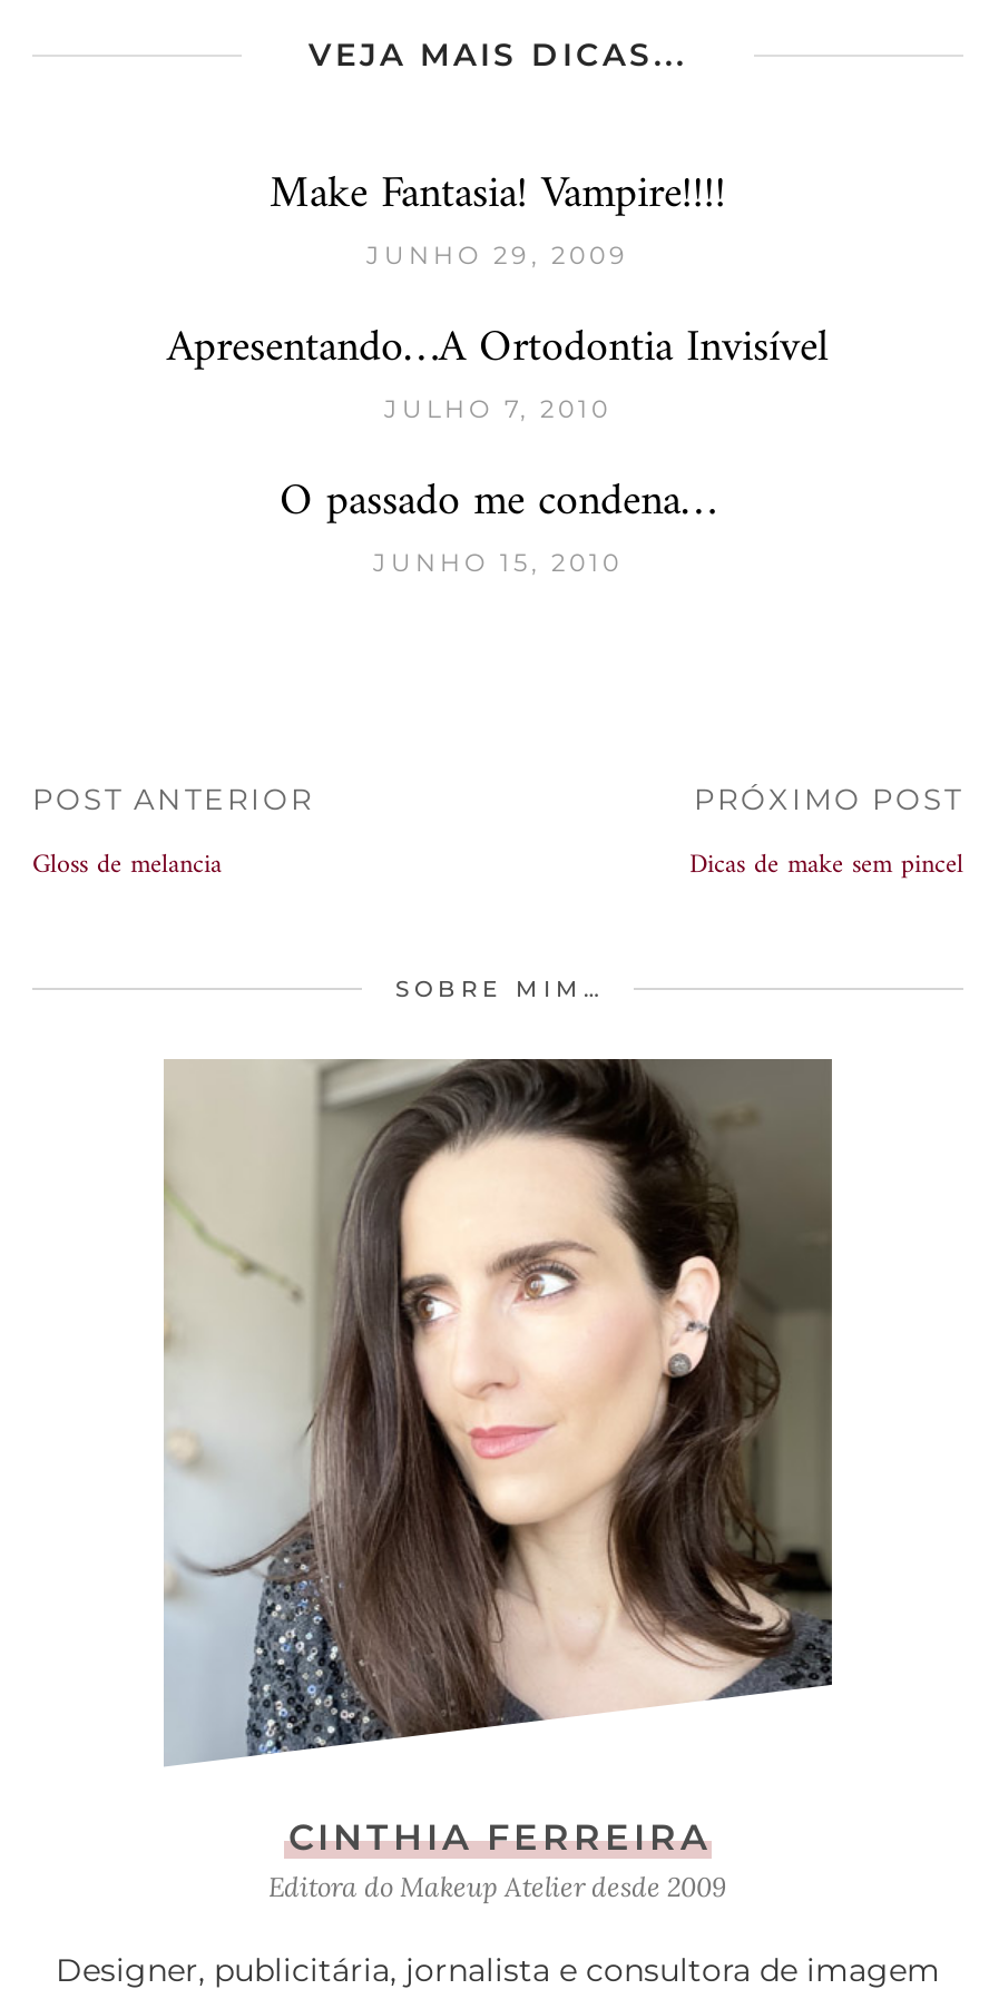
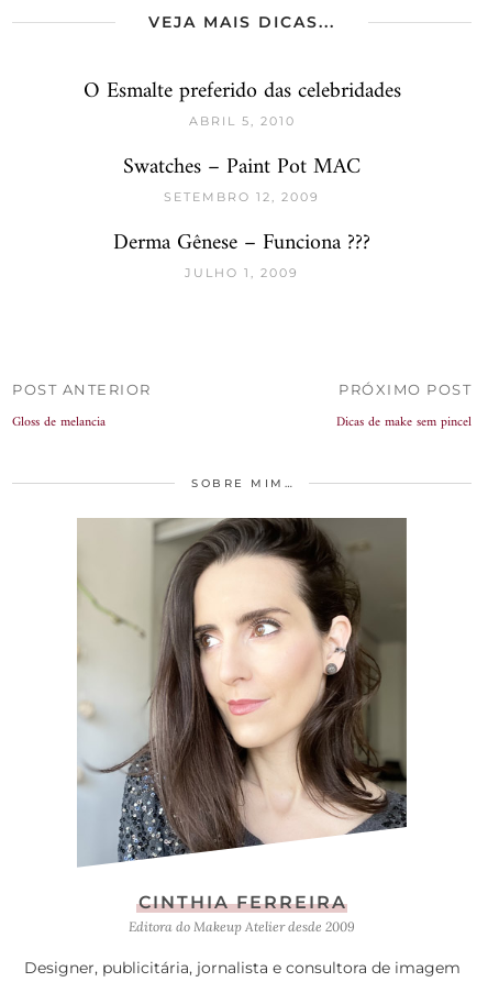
- Make Fantasia! Vampire!!!!
- JUNHO 29, 2009
+ O Esmalte preferido das celebridades
+ ABRIL 5, 2010

- Apresentando…A Ortodontia Invisível
- JULHO 7, 2010
+ Swatches – Paint Pot MAC
+ SETEMBRO 12, 2009

- O passado me condena…
- JUNHO 15, 2010
+ Derma Gênese – Funciona ???
+ JULHO 1, 2009
